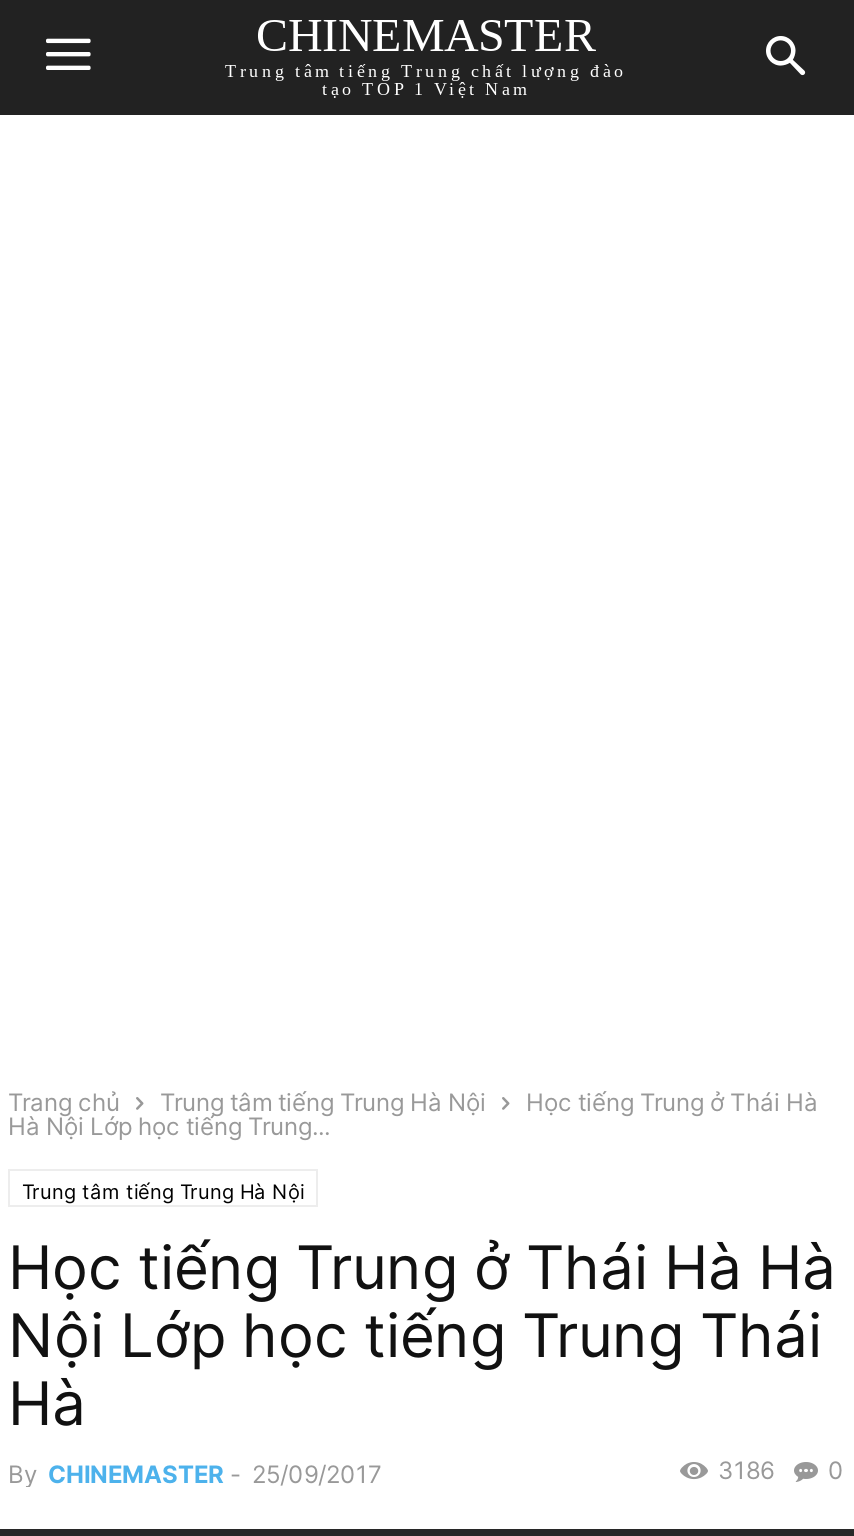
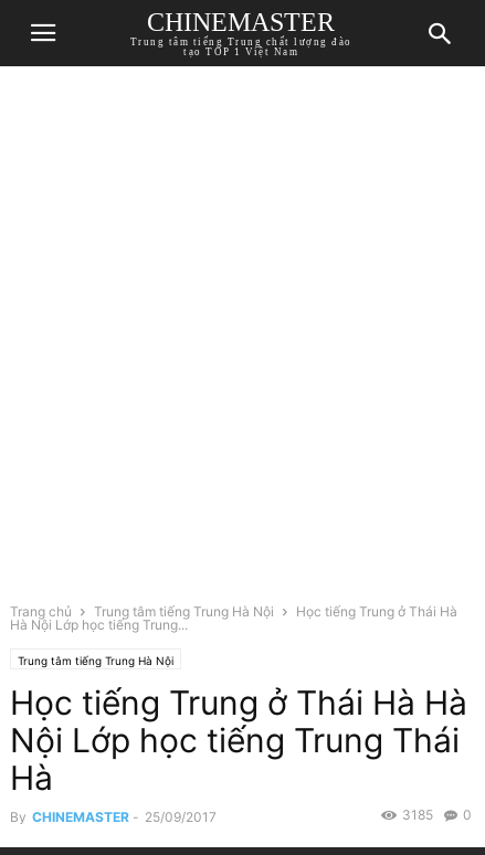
- 3186 0
+ 3185 0
